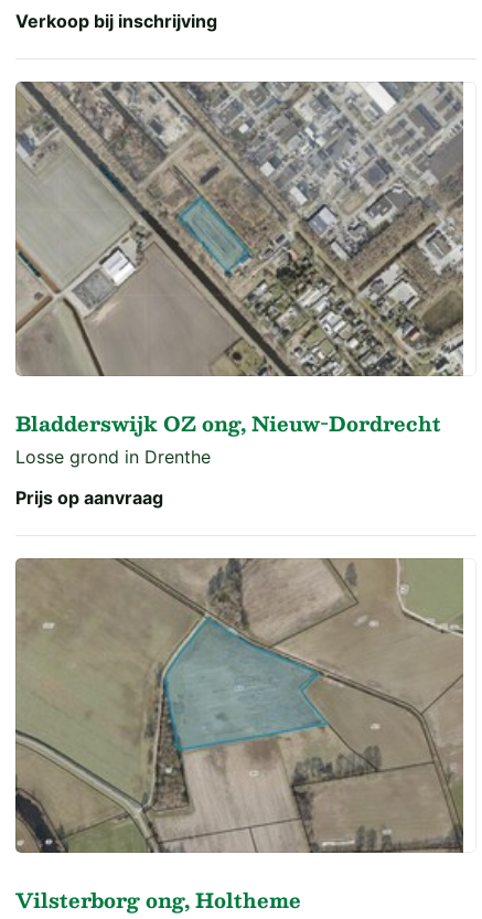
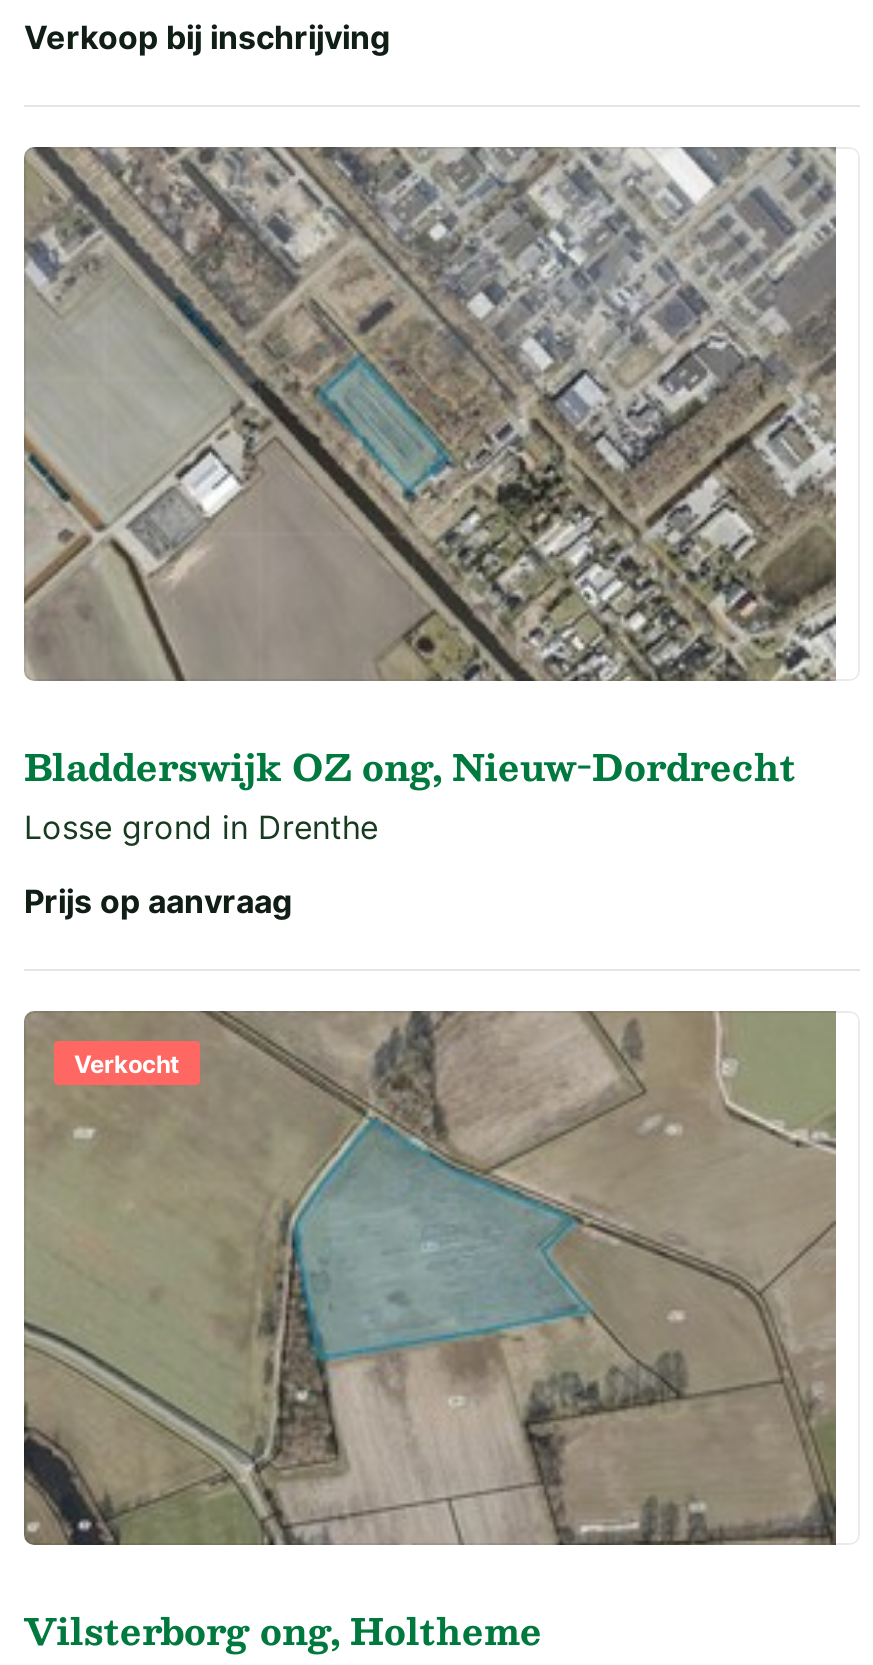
+ Verkocht
